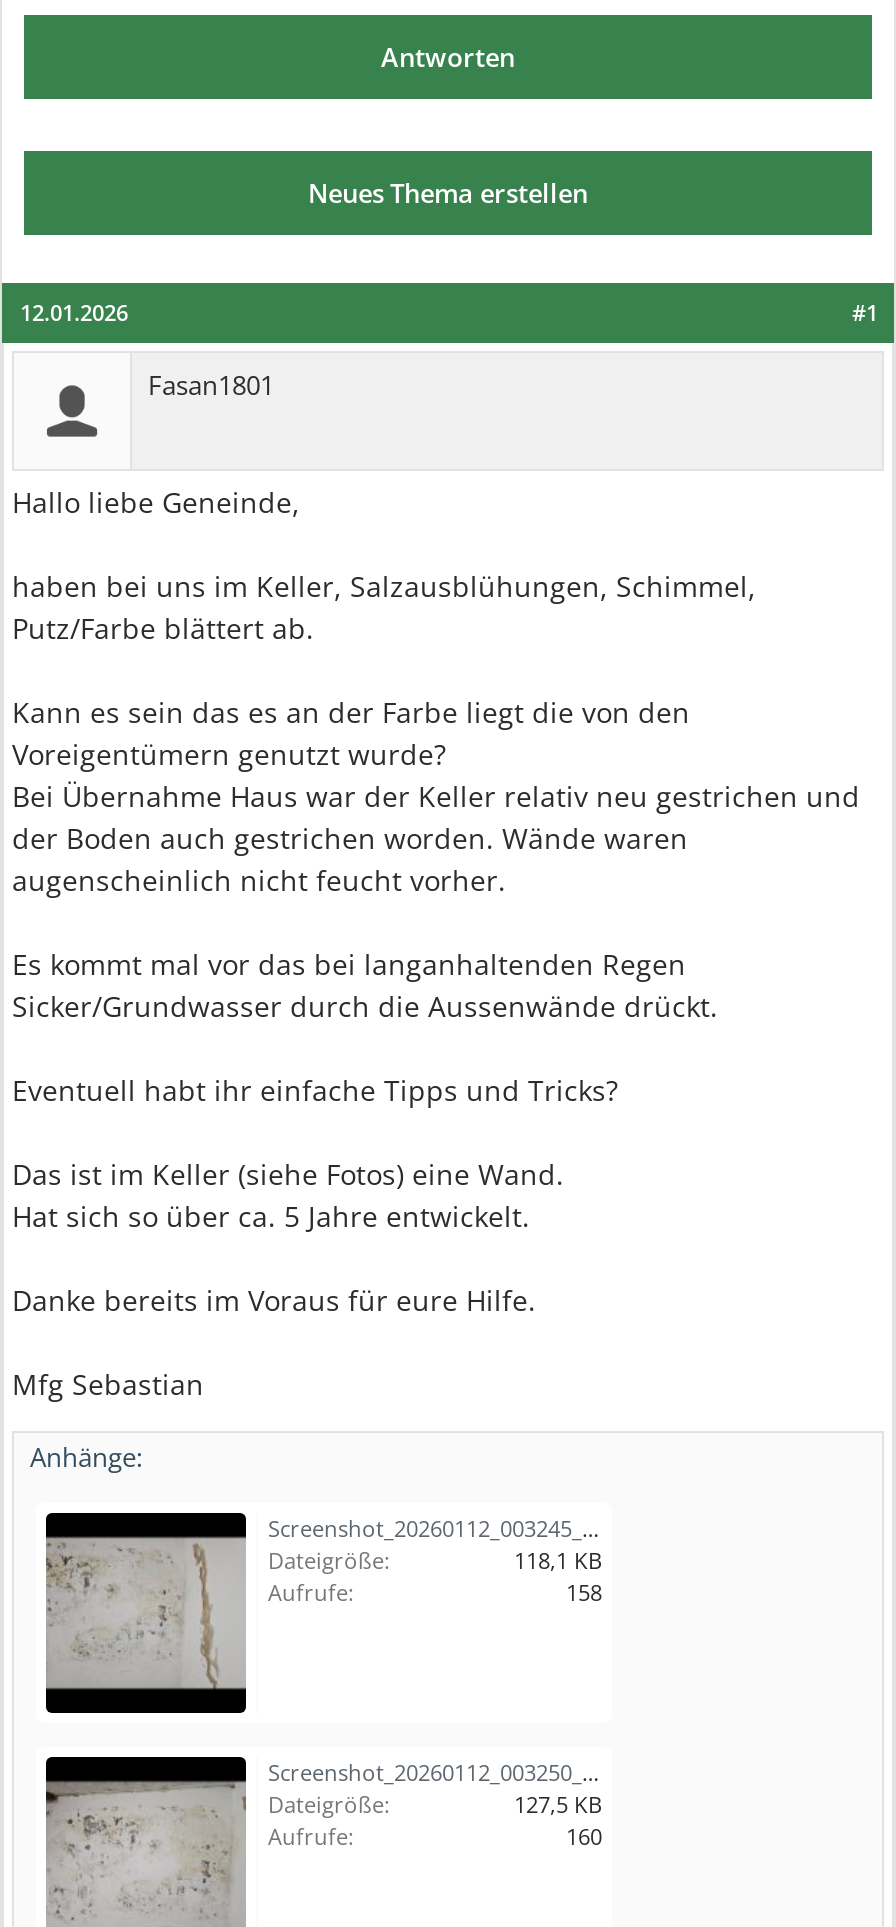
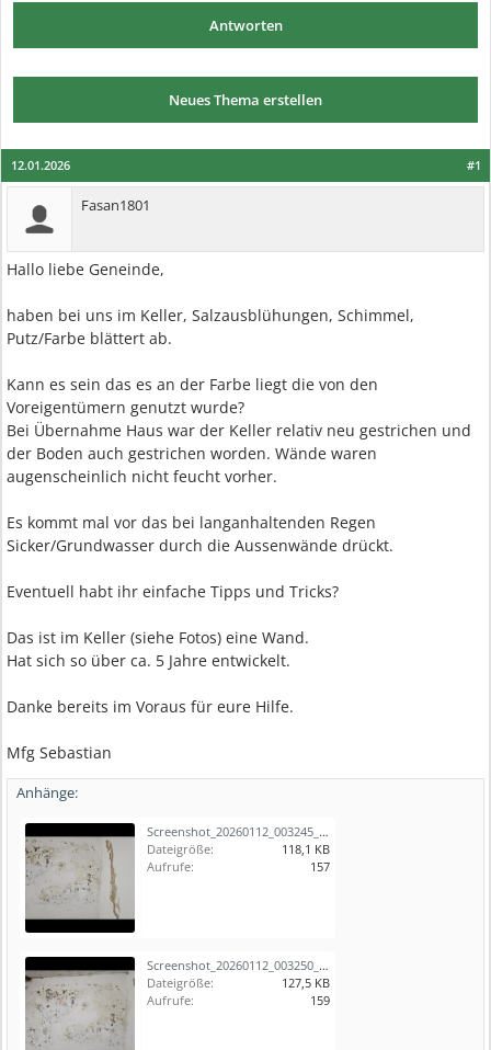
- 158
+ 157

- 160
+ 159
